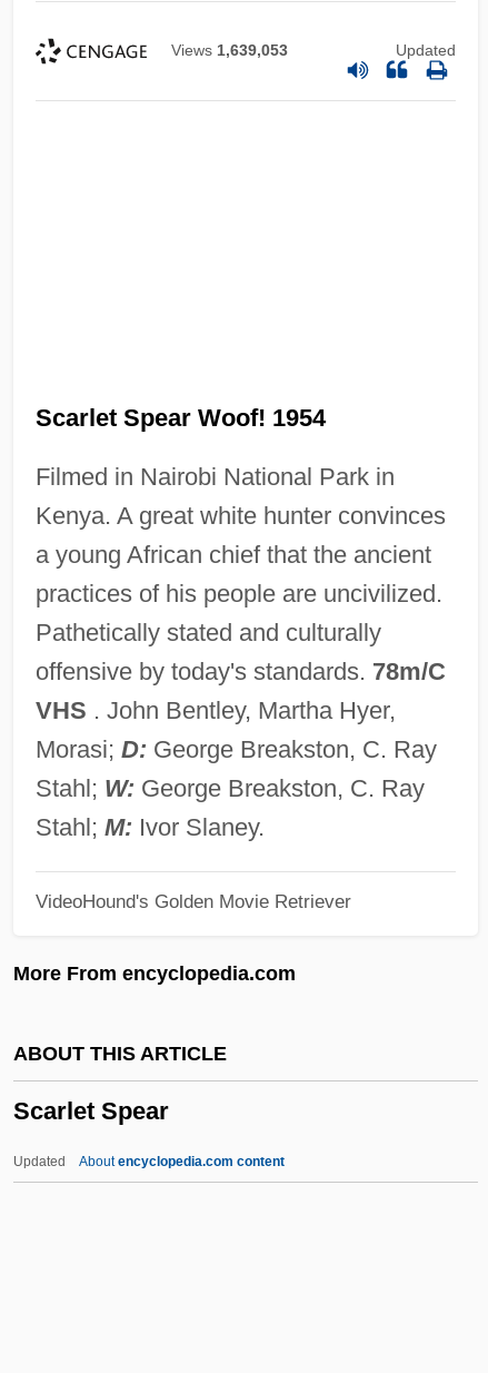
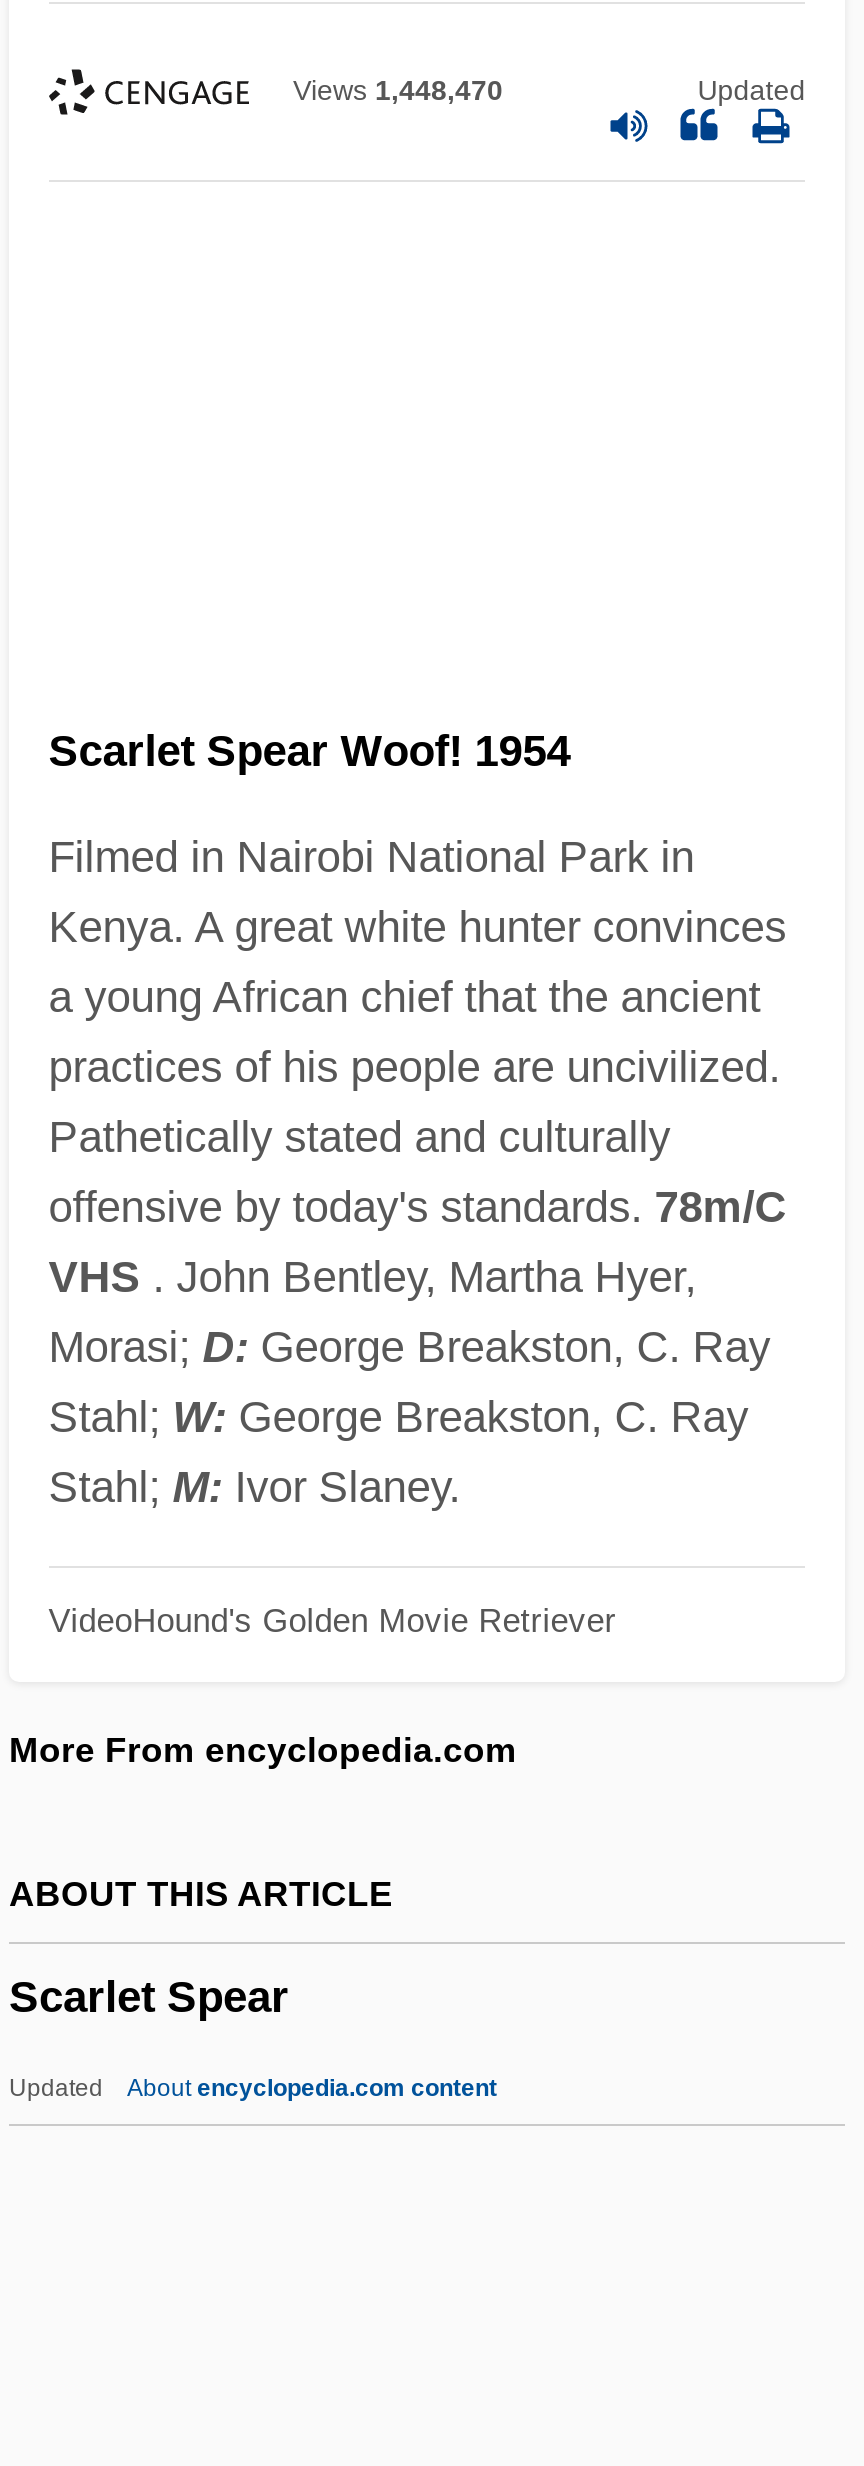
- Views 1,639,053
+ Views 1,448,470
